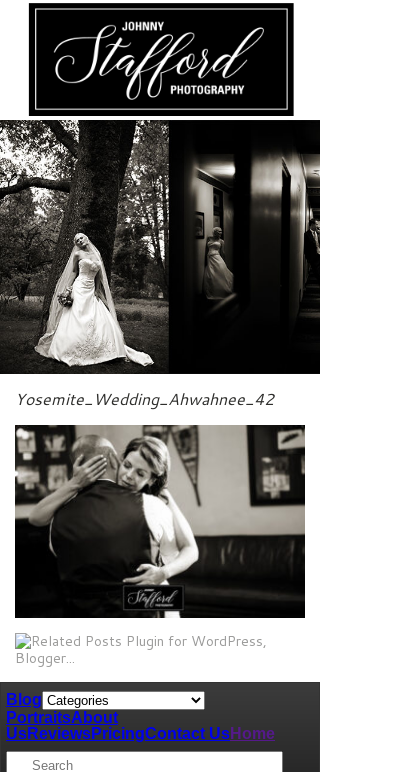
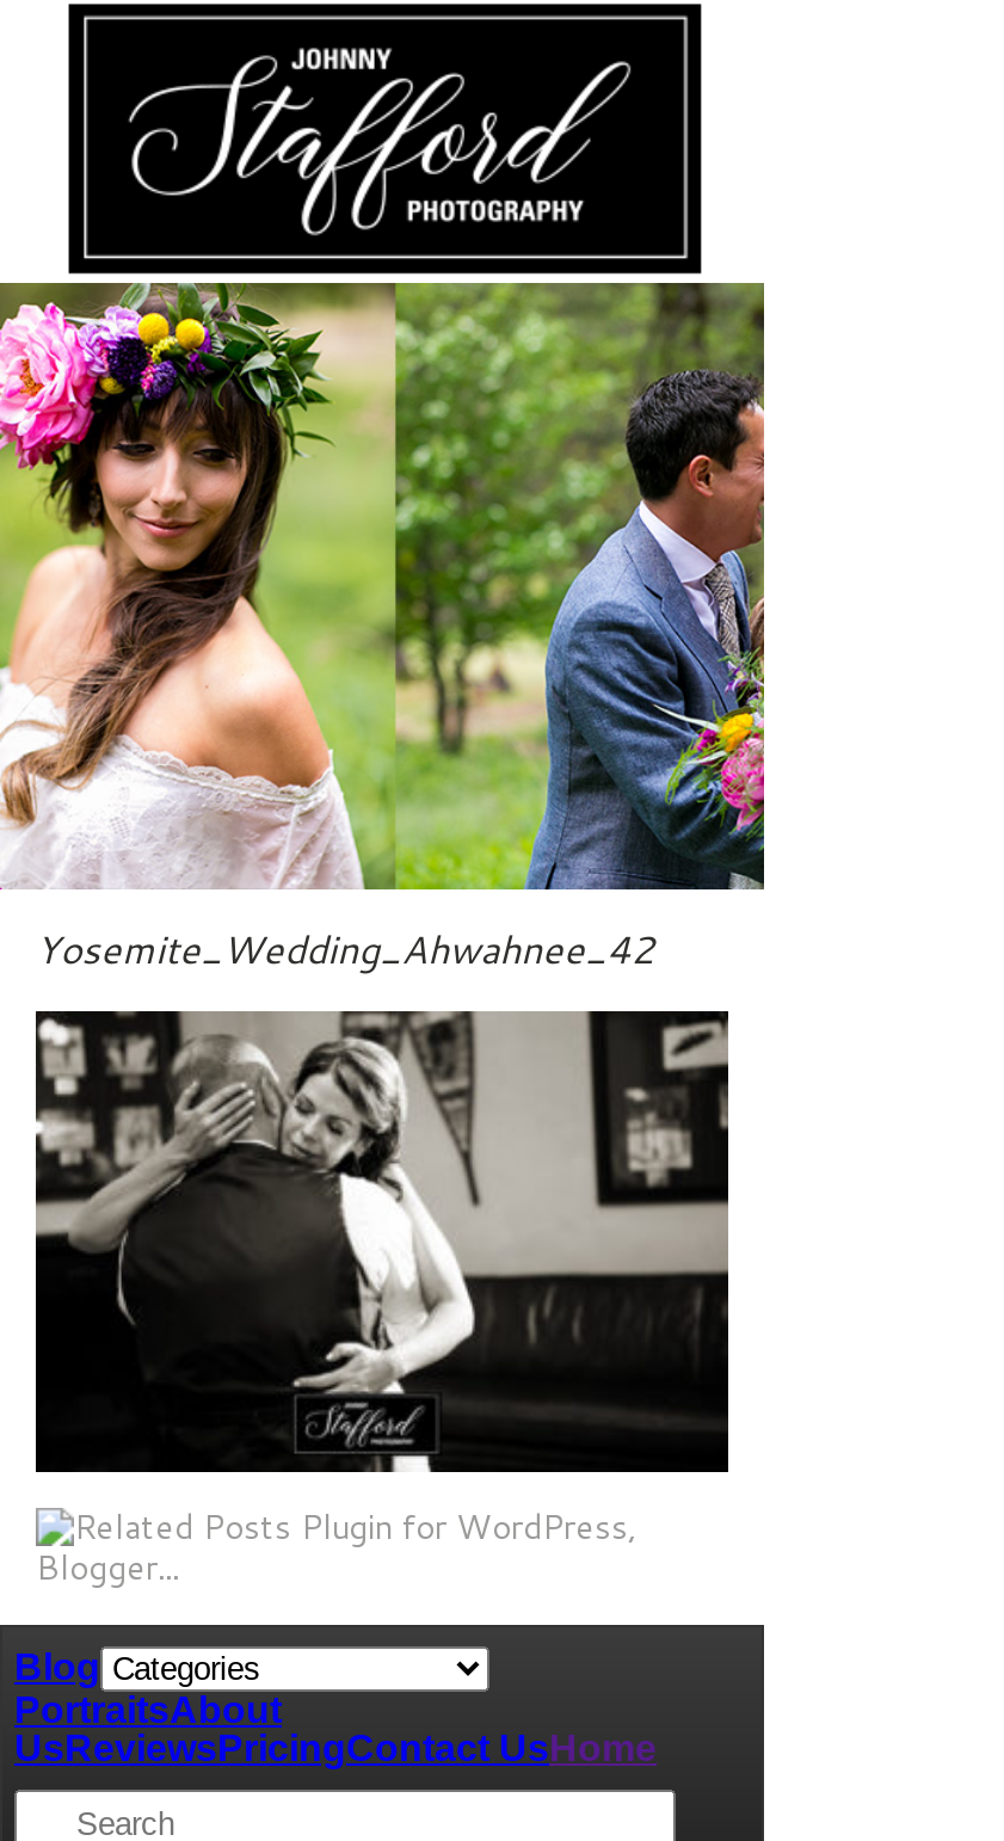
- [image]
+ [image]
